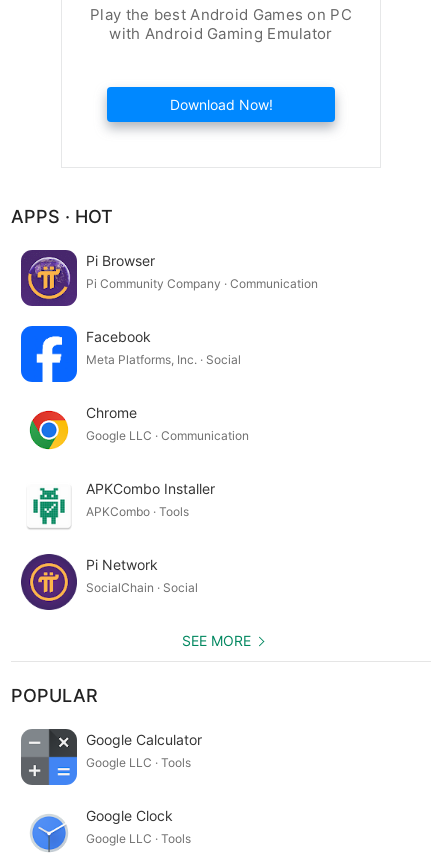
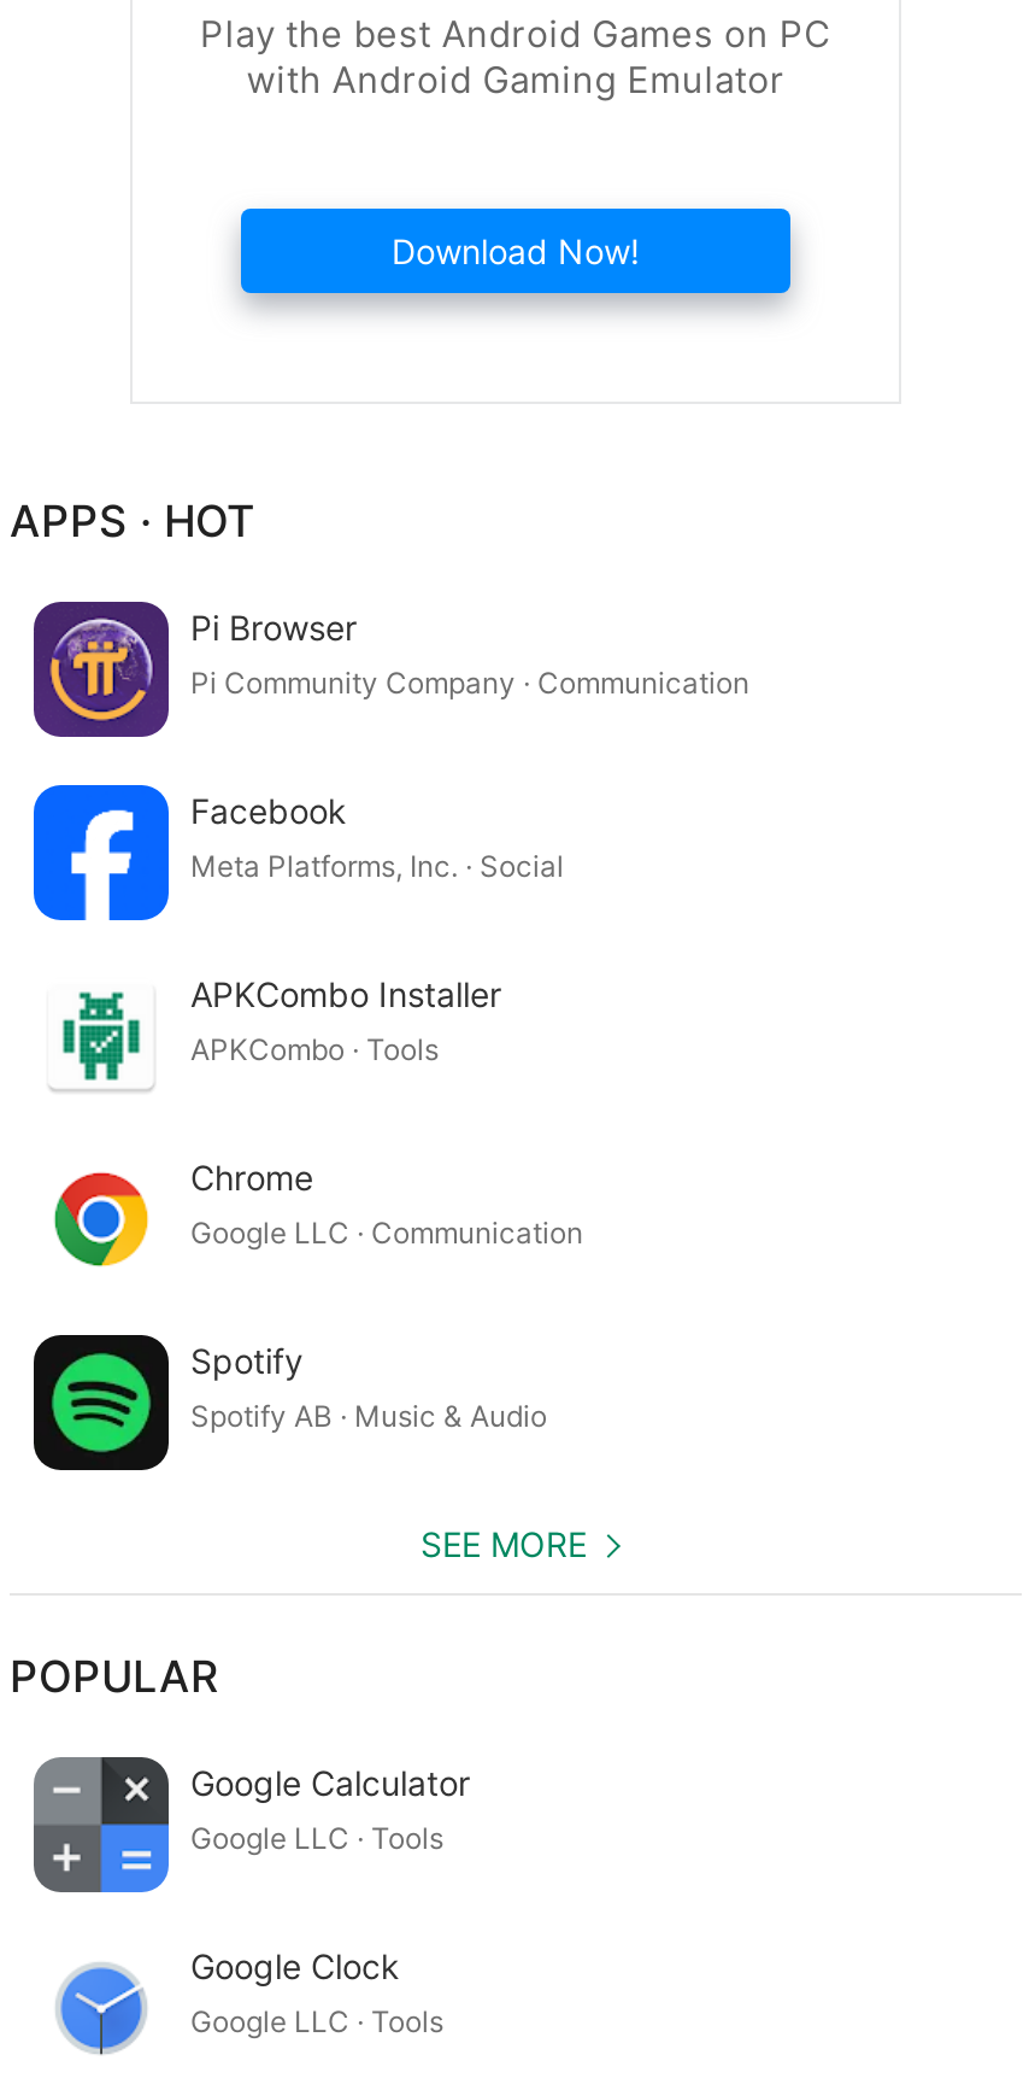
moved down: [image] | Chrome | Google LLC · Communication

moved up: [image] | APKCombo Installer | APKCombo · Tools

- [image]
- Pi Network
- SocialChain · Social
+ [image]
+ Spotify
+ Spotify AB · Music & Audio
